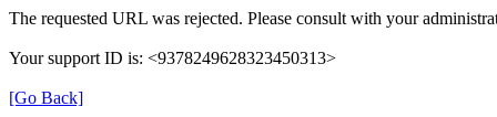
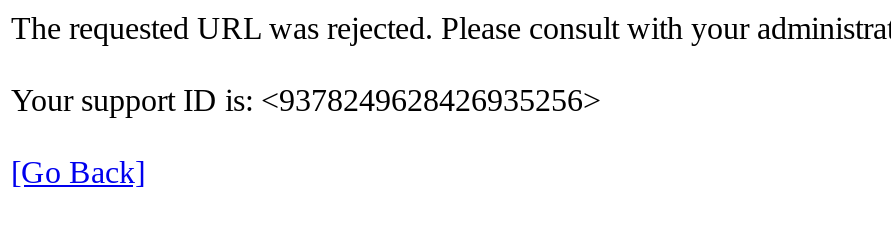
- Your support ID is: <9378249628323450313>
+ Your support ID is: <9378249628426935256>
